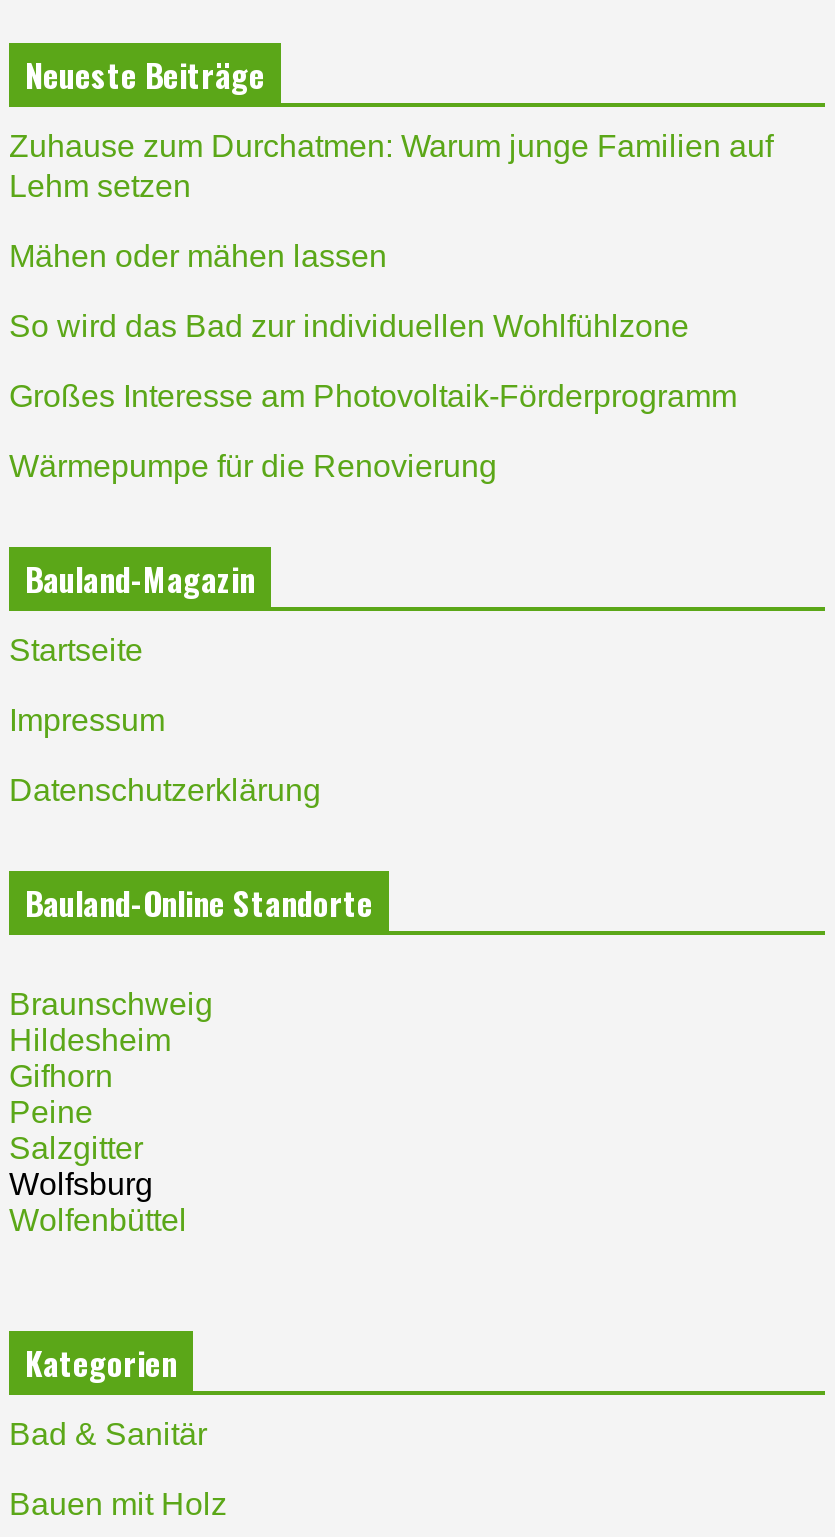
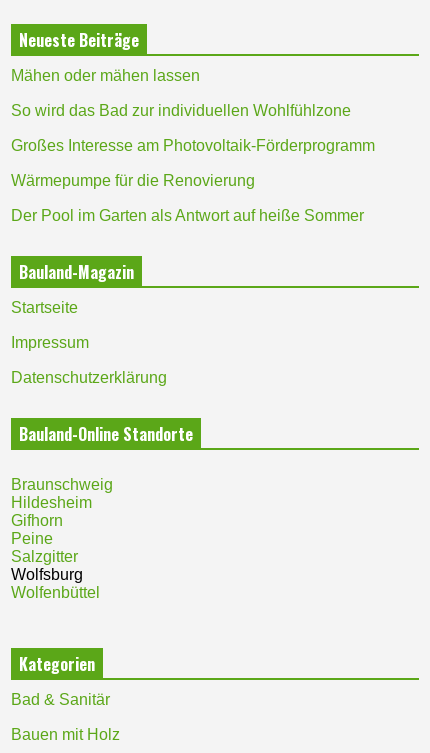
- Zuhause zum Durchatmen: Warum junge Familien auf
- Lehm setzen

moved up: Mähen oder mähen lassen | So wird das Bad zur individuellen Wohlfühlzone | Großes Interesse am Photovoltaik-Förderprogramm | Wärmepumpe für die Renovierung

+ Der Pool im Garten als Antwort auf heiße Sommer
